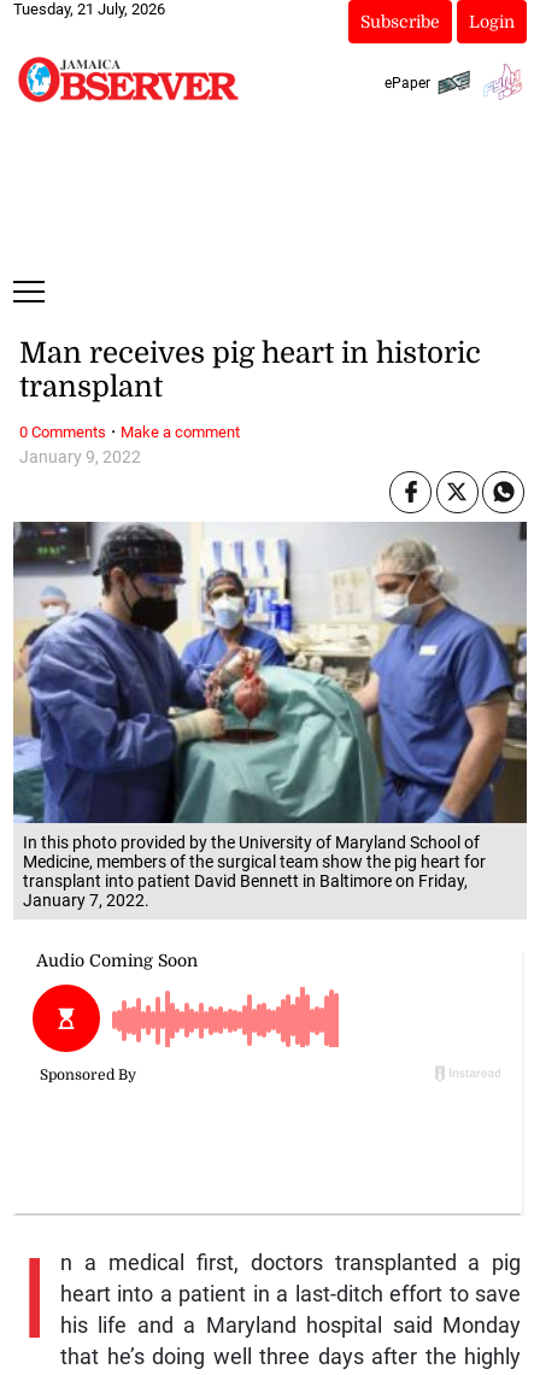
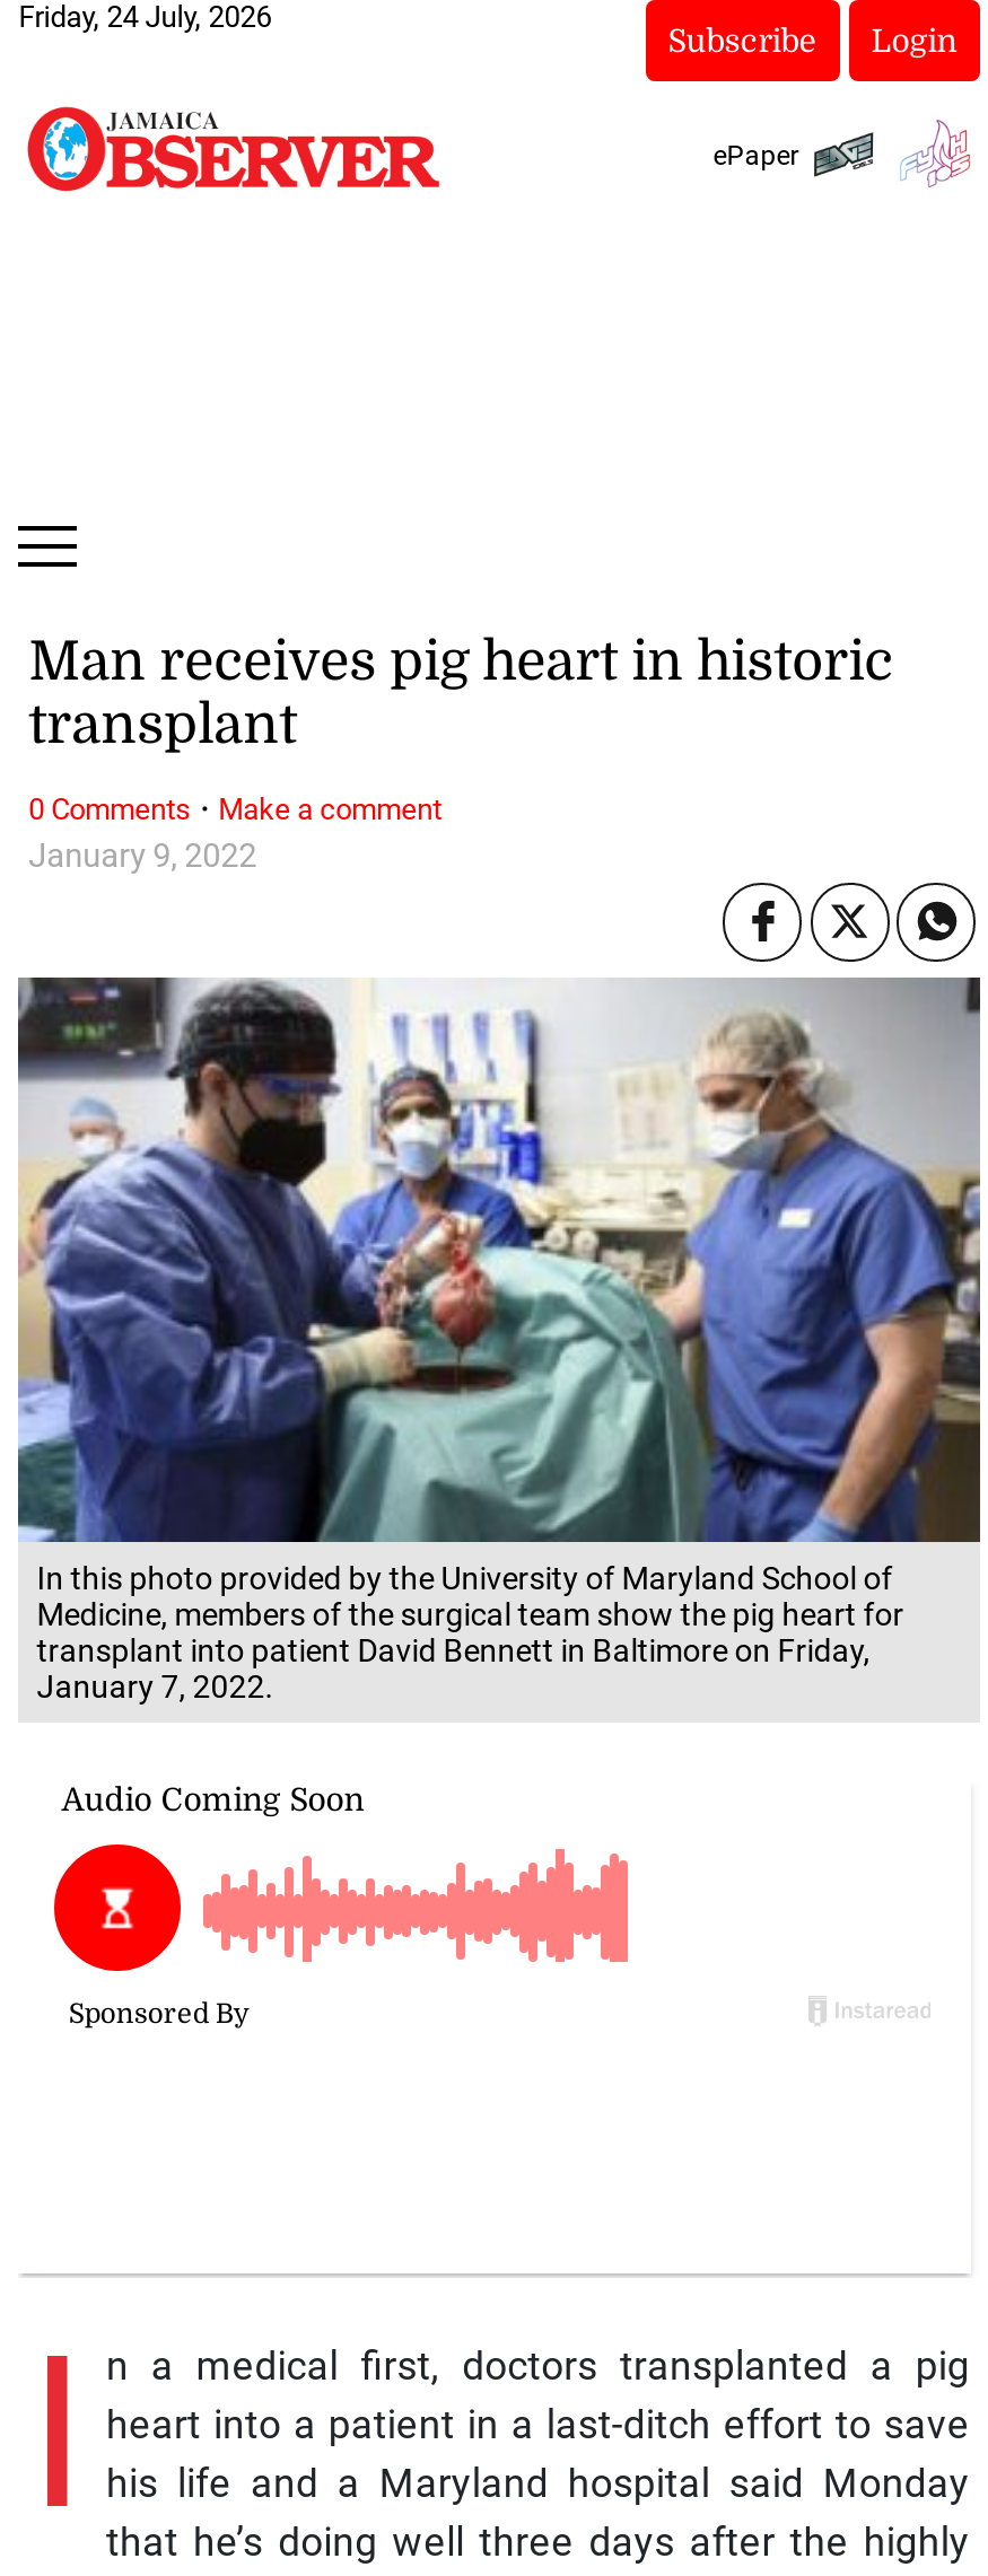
- Tuesday, 21 July, 2026
+ Friday, 24 July, 2026
